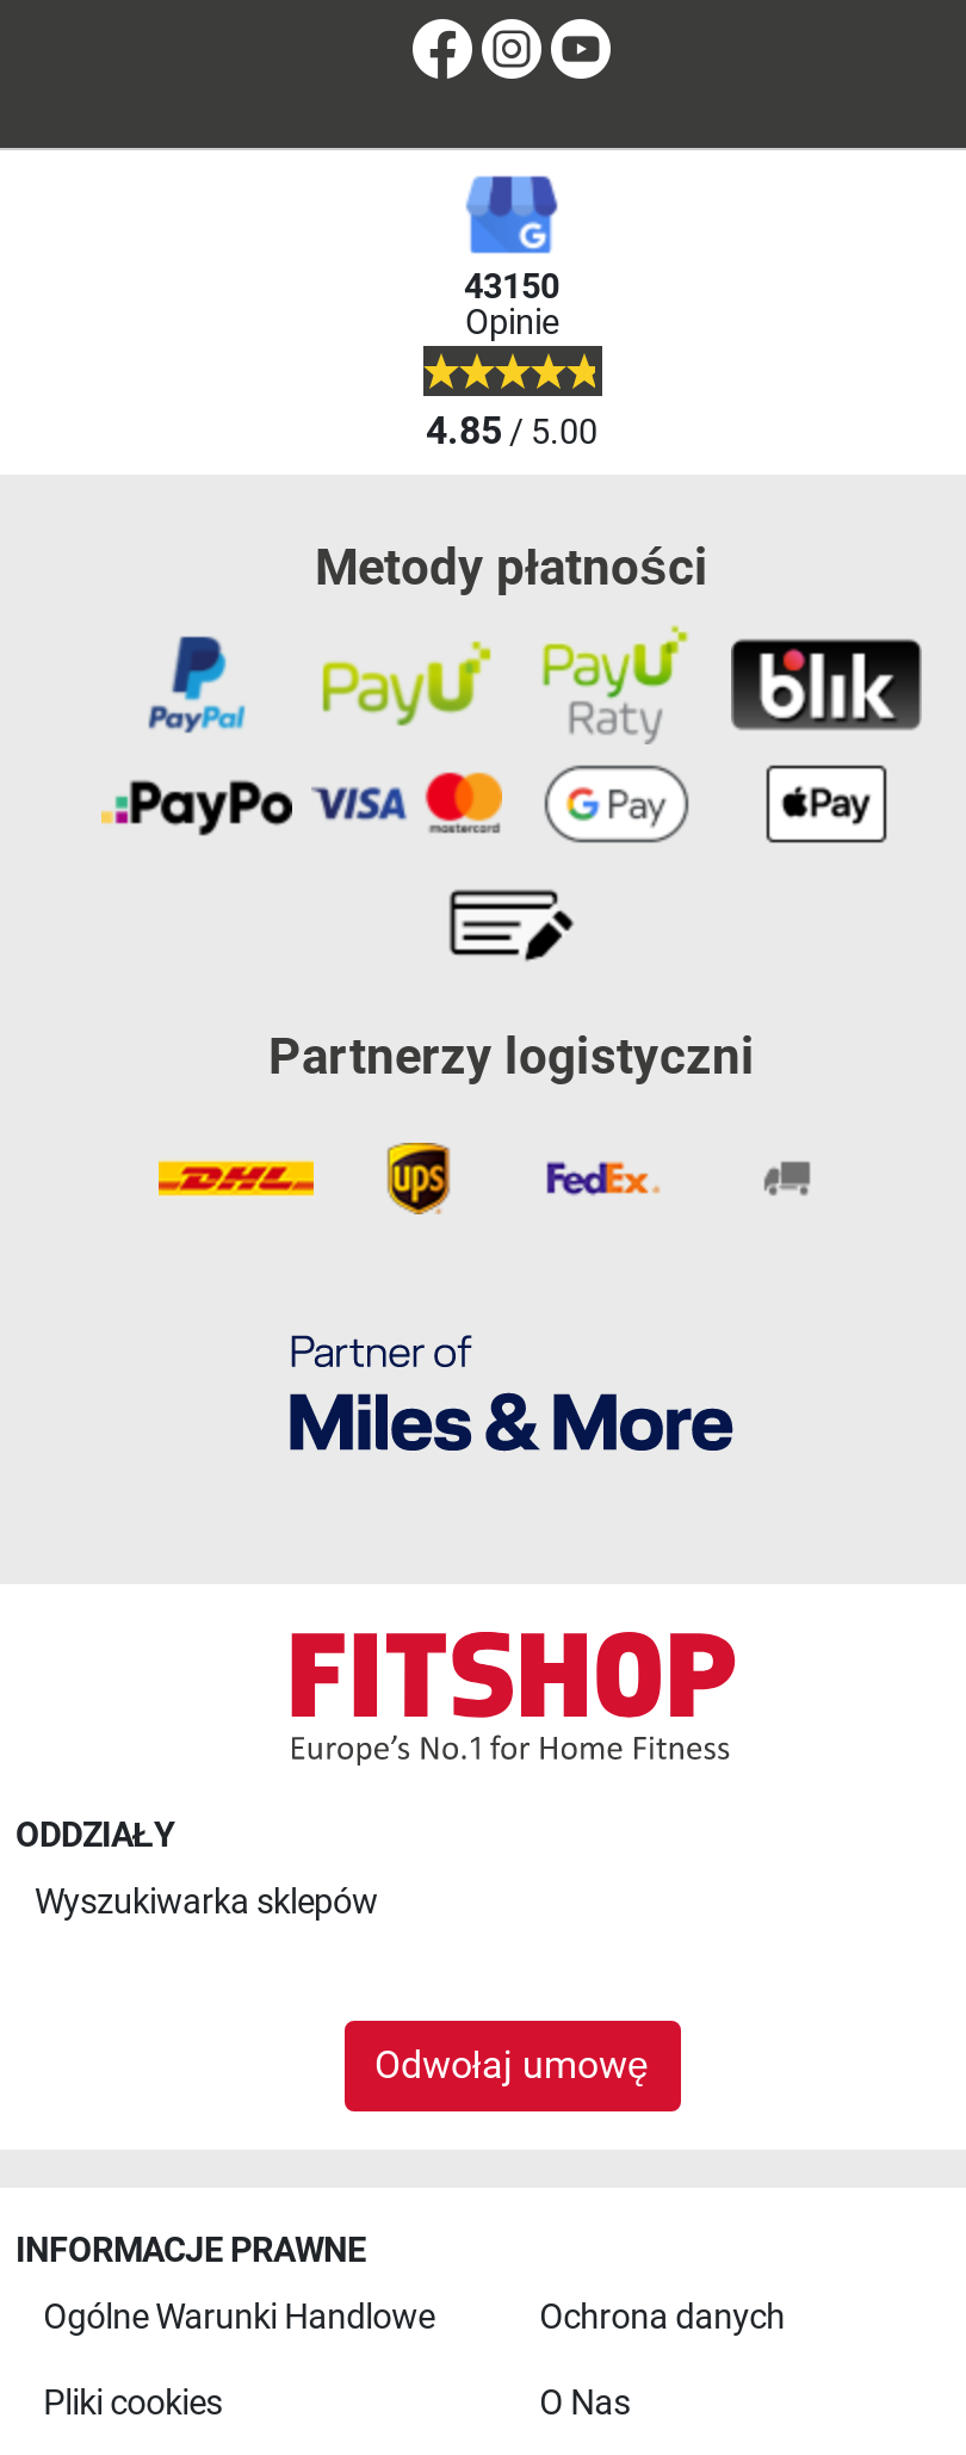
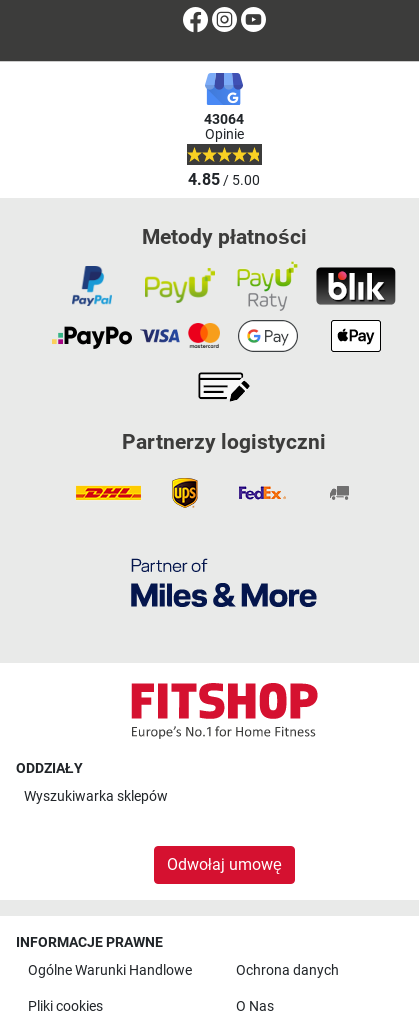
- 43150
+ 43064
